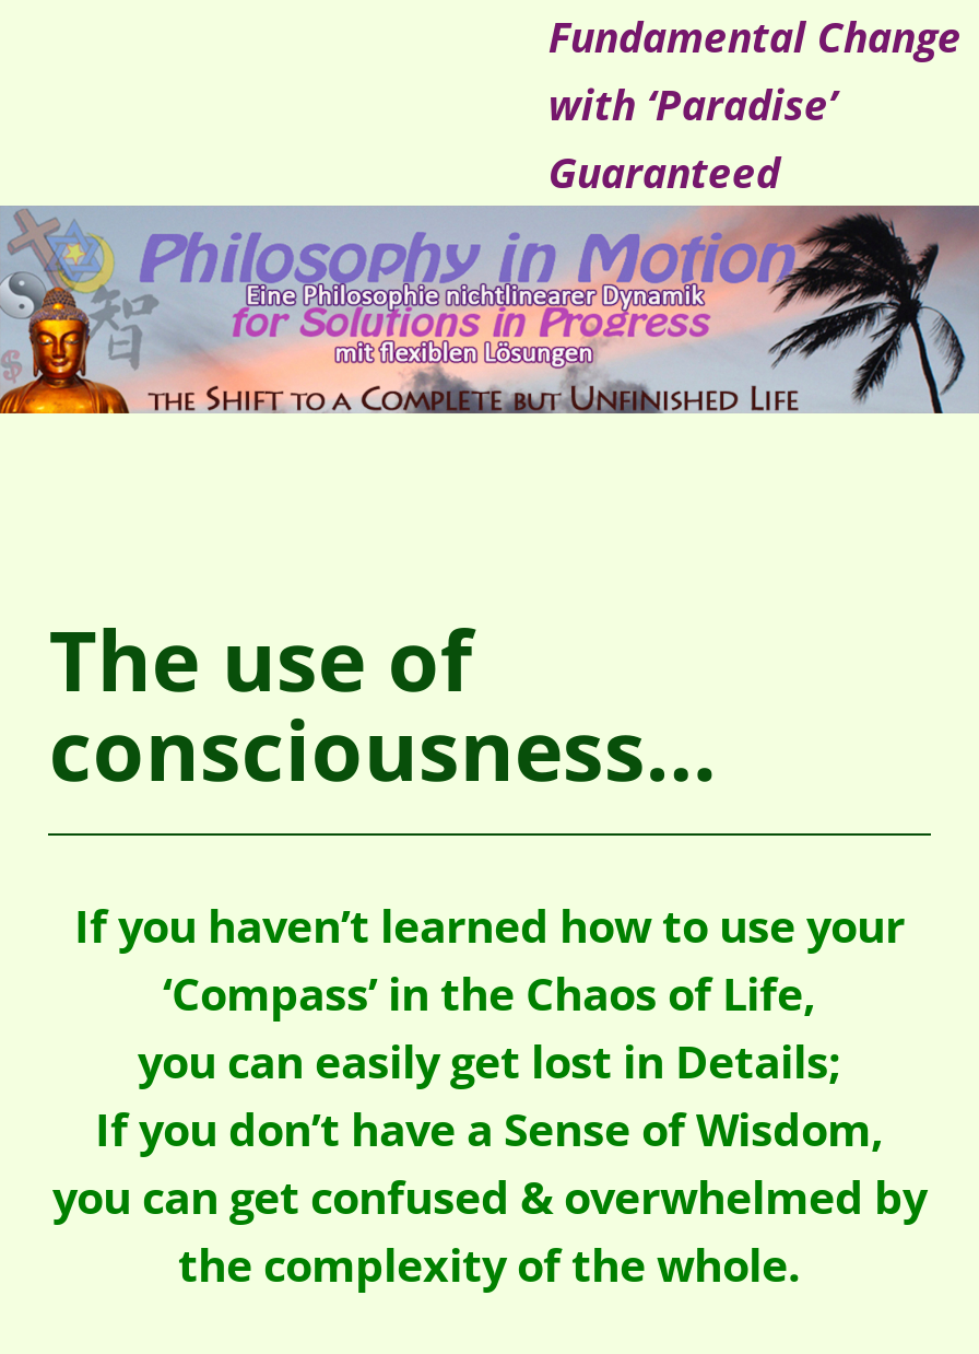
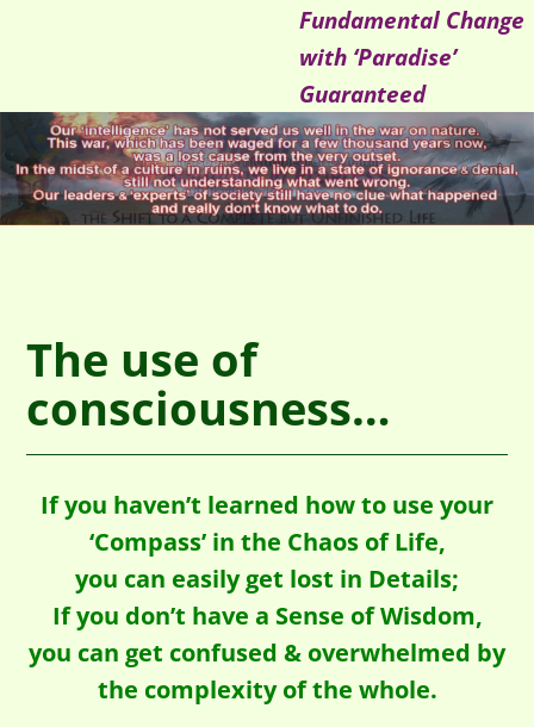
- [image]
+ [image]
